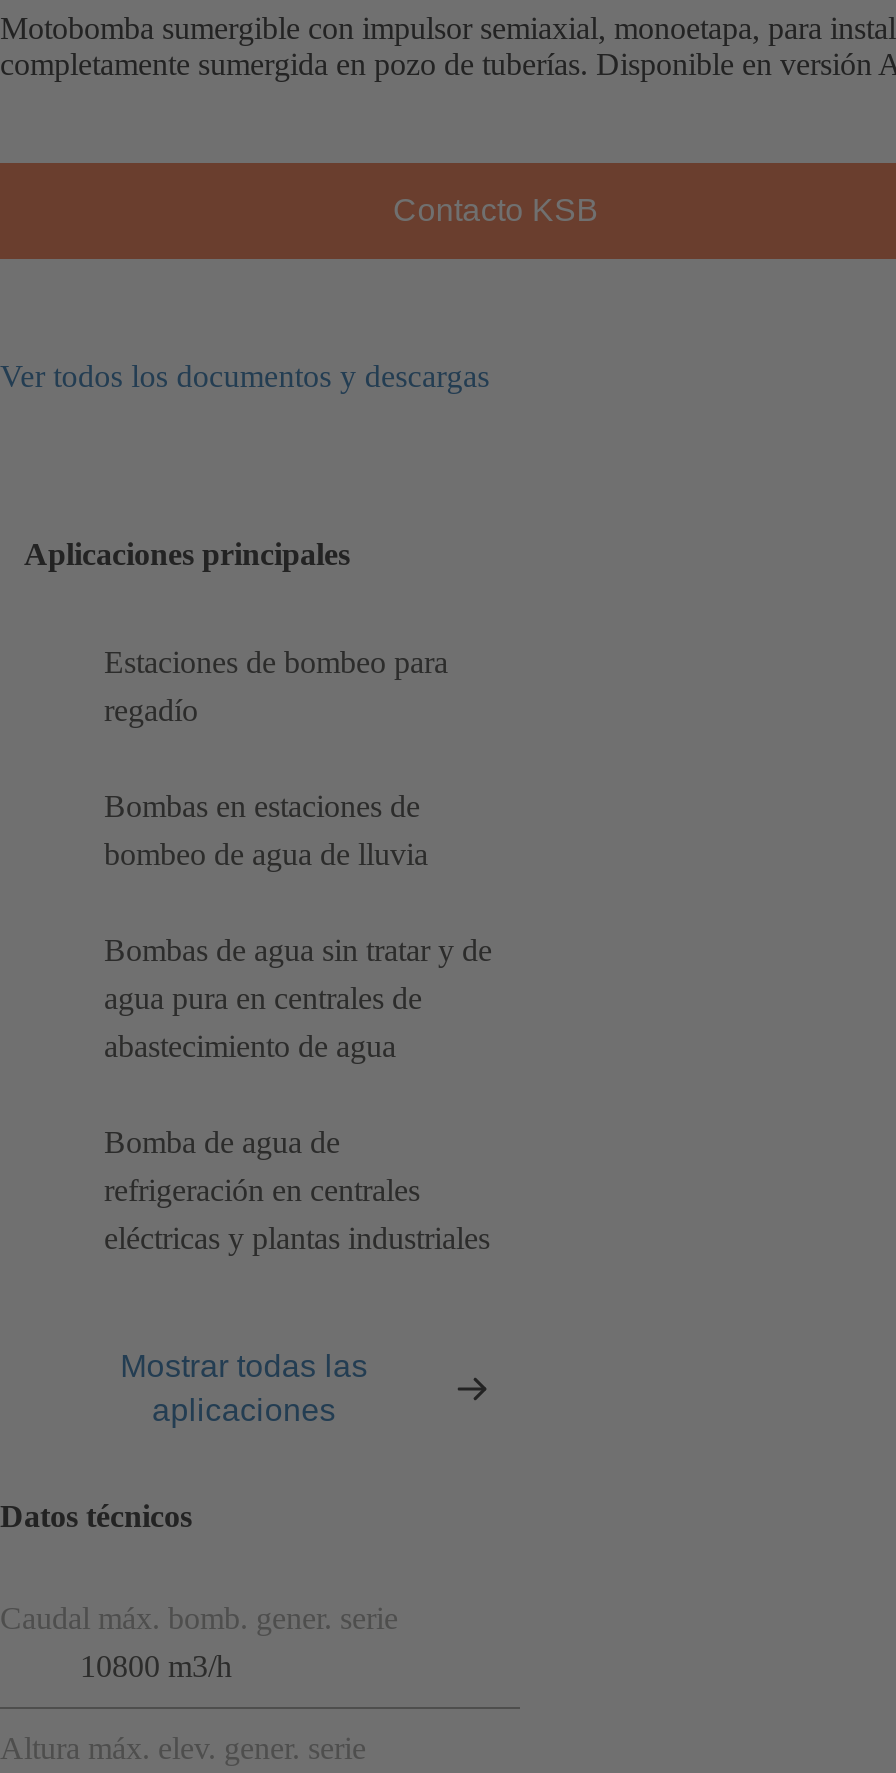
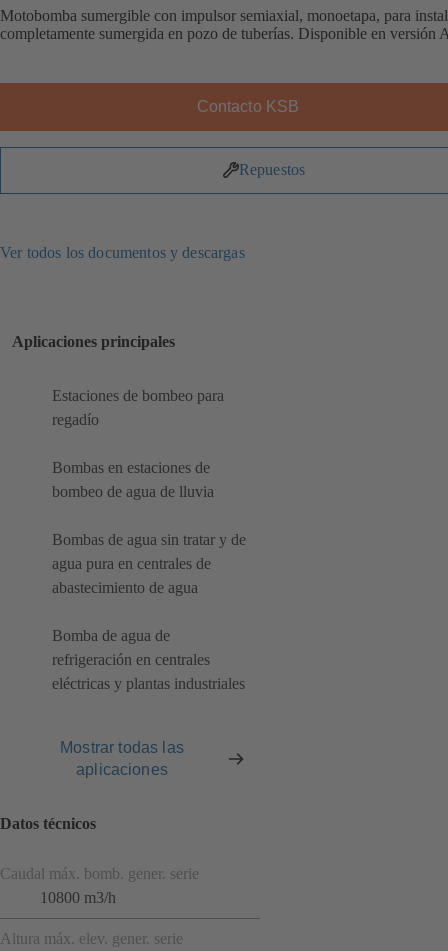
+ Repuestos
